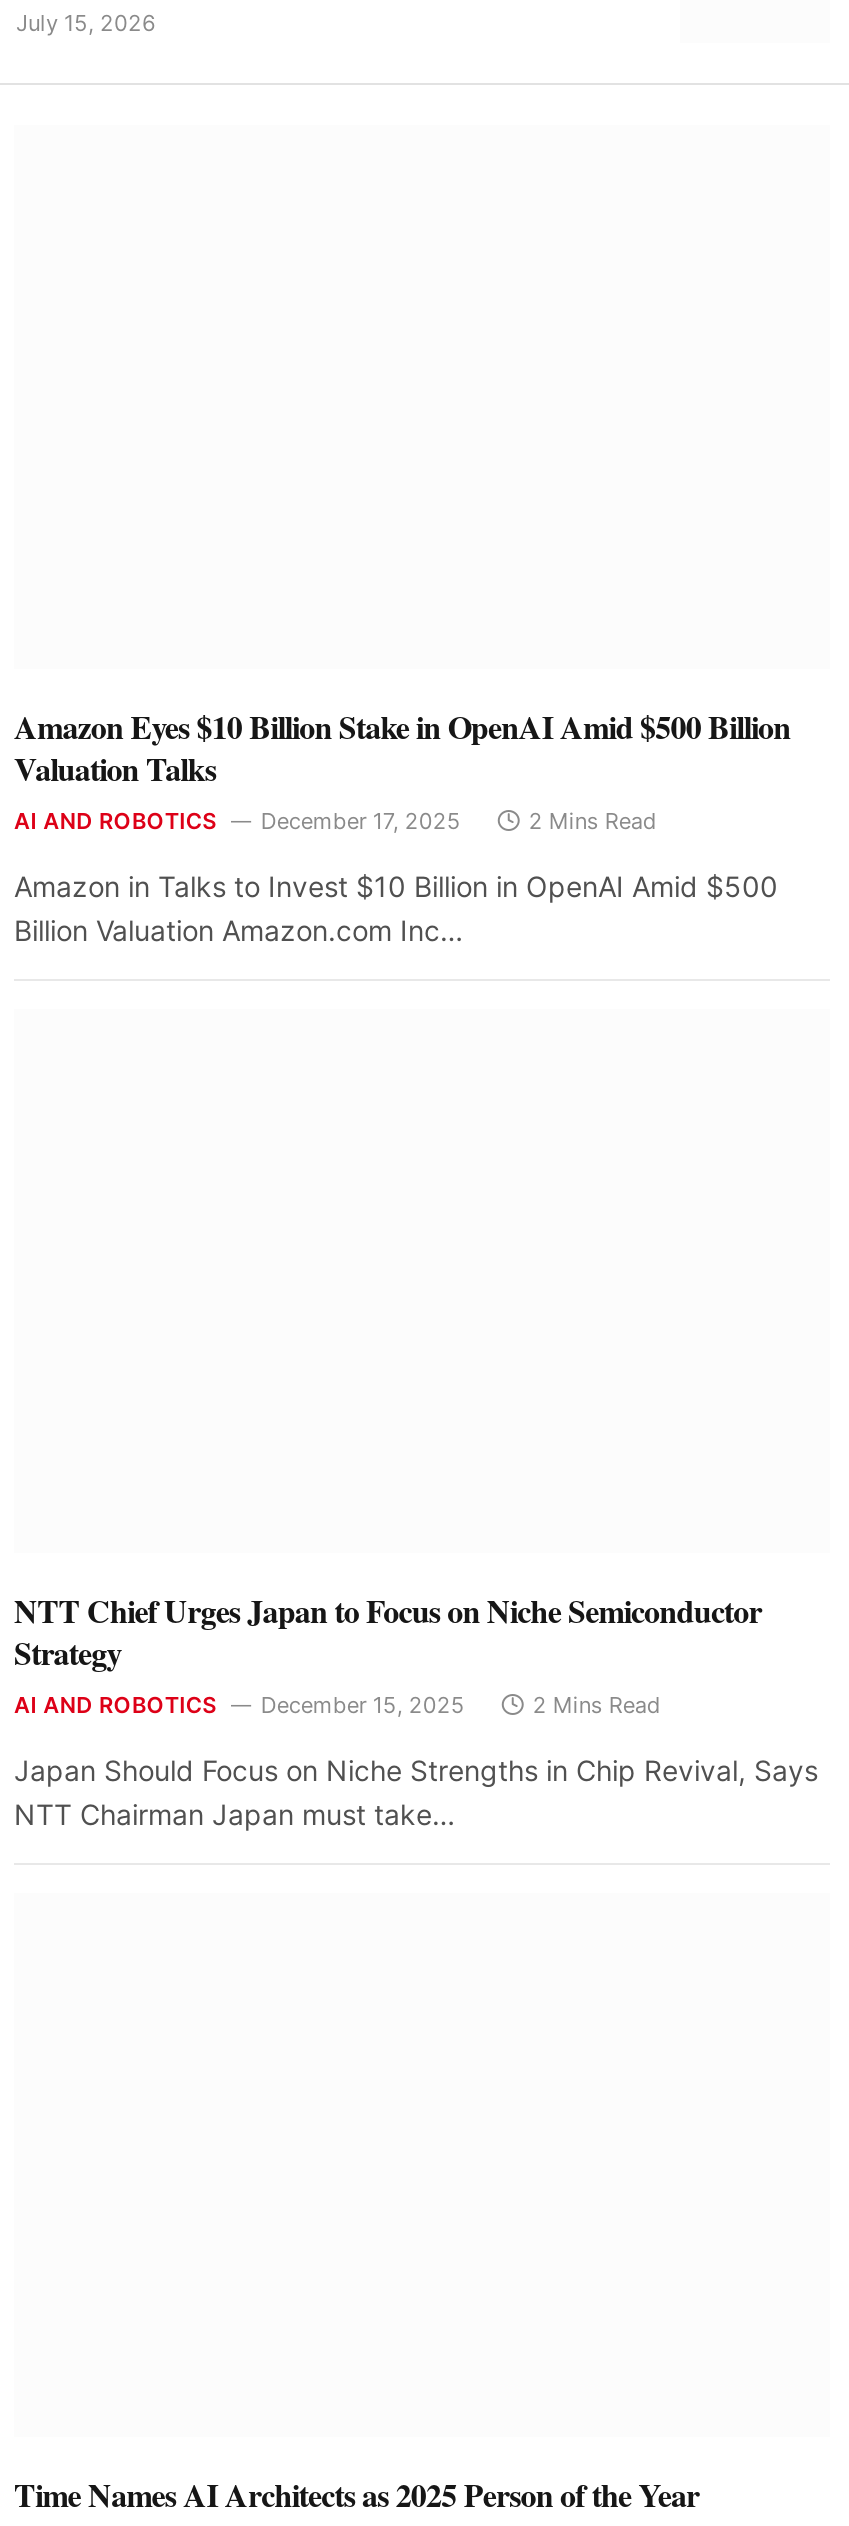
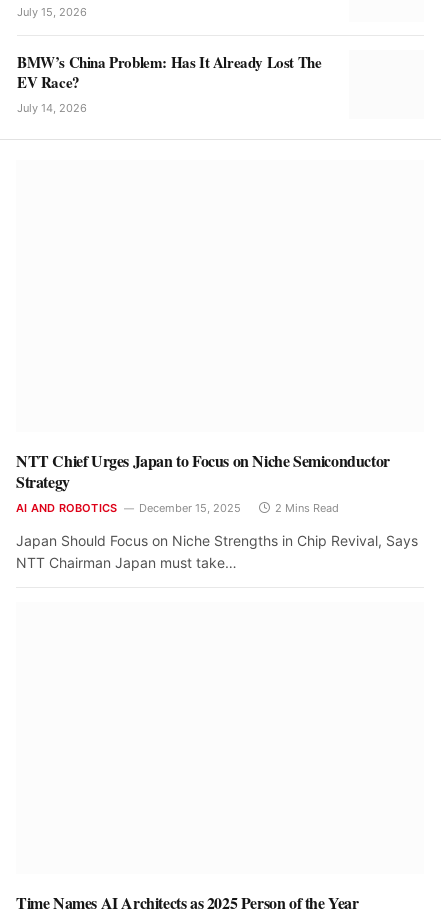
- Amazon Eyes $10 Billion Stake in OpenAI Amid $500 Billion
- Valuation Talks
- AI AND ROBOTICS
- December 17, 2025
- 2 Mins Read
- Amazon in Talks to Invest $10 Billion in OpenAI Amid $500
- Billion Valuation Amazon.com Inc…
+ BMW’s China Problem: Has It Already Lost The
+ EV Race?
+ July 14, 2026
